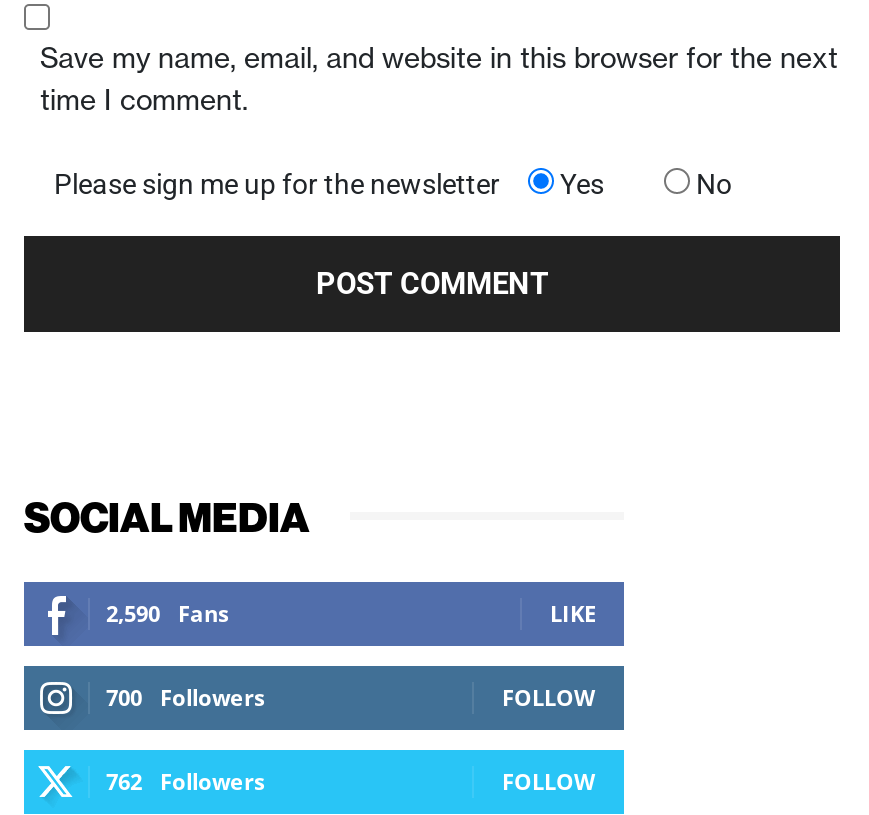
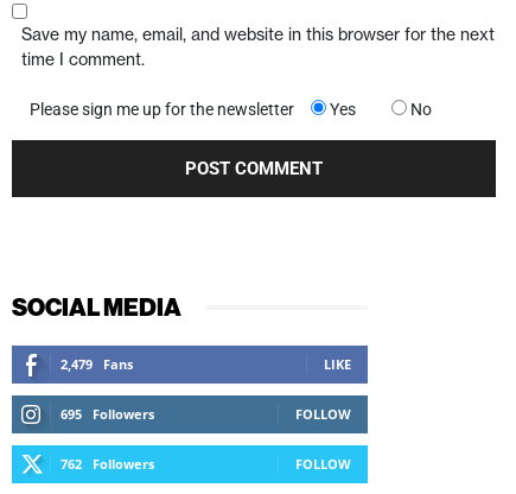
- 2,590 Fans
+ 2,479 Fans

- 700 Followers
+ 695 Followers
